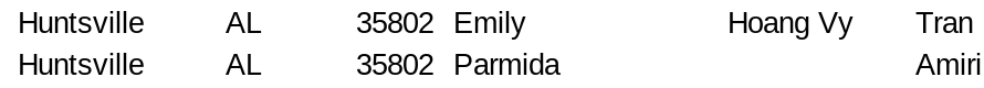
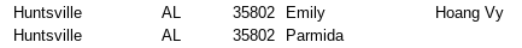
- Tran

- Amiri
